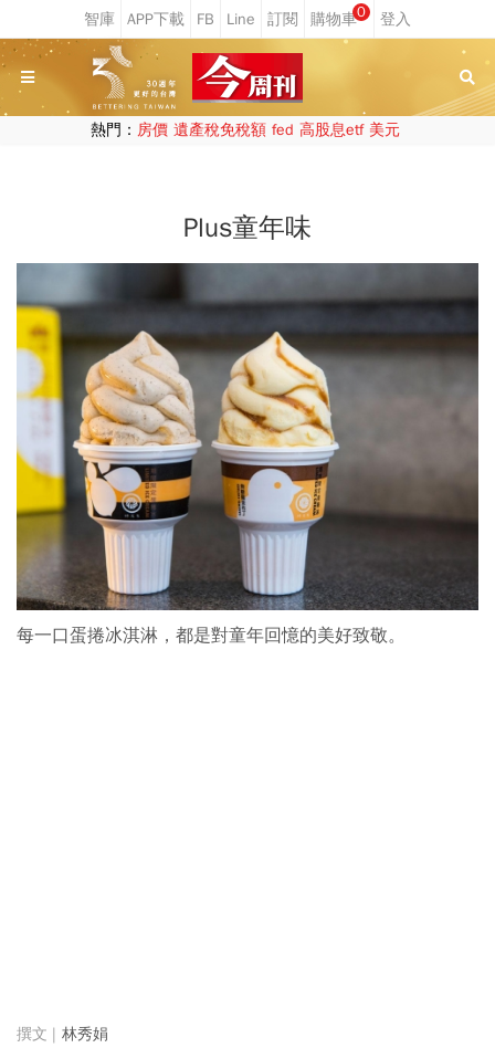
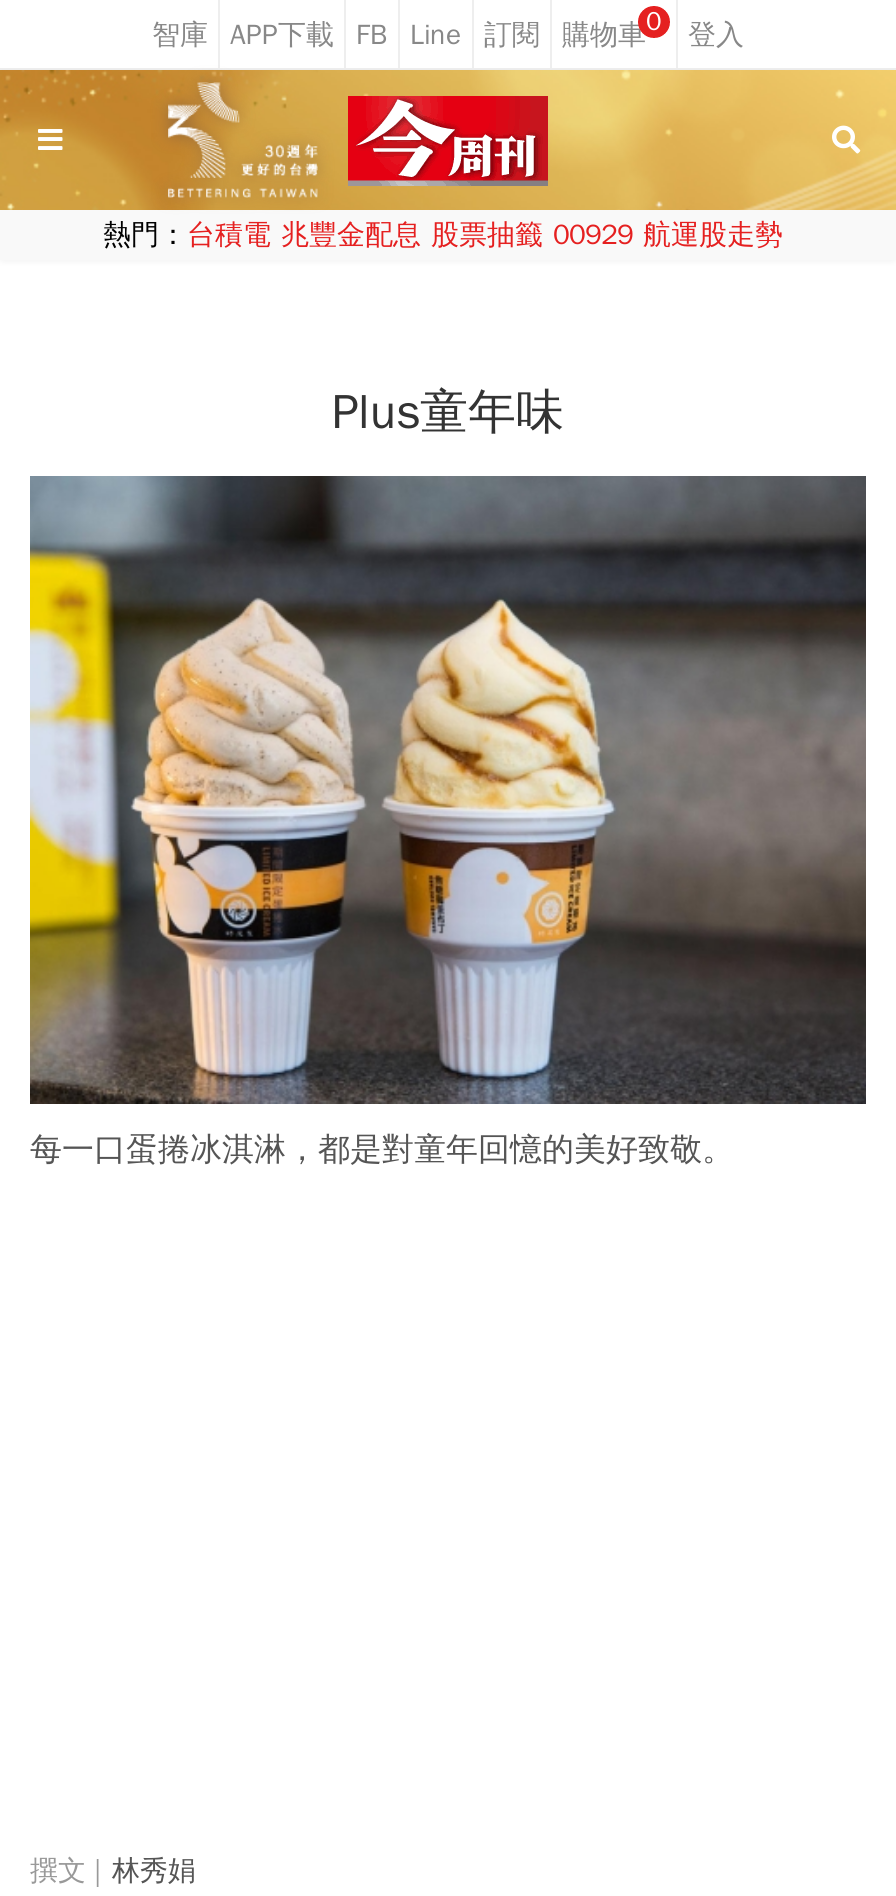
- 熱門：房價 遺產稅免稅額 fed 高股息etf 美元
+ 熱門：台積電 兆豐金配息 股票抽籤 00929 航運股走勢
